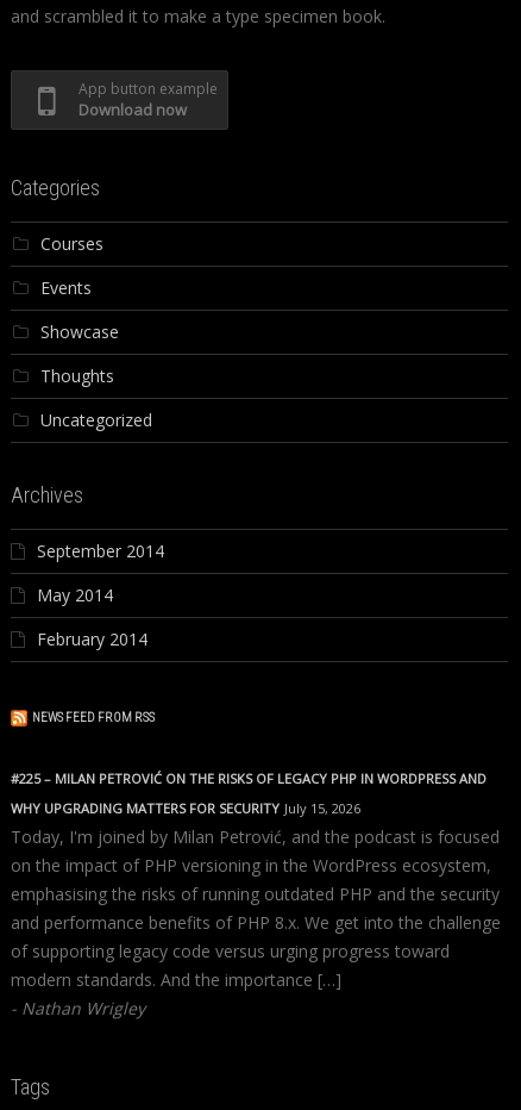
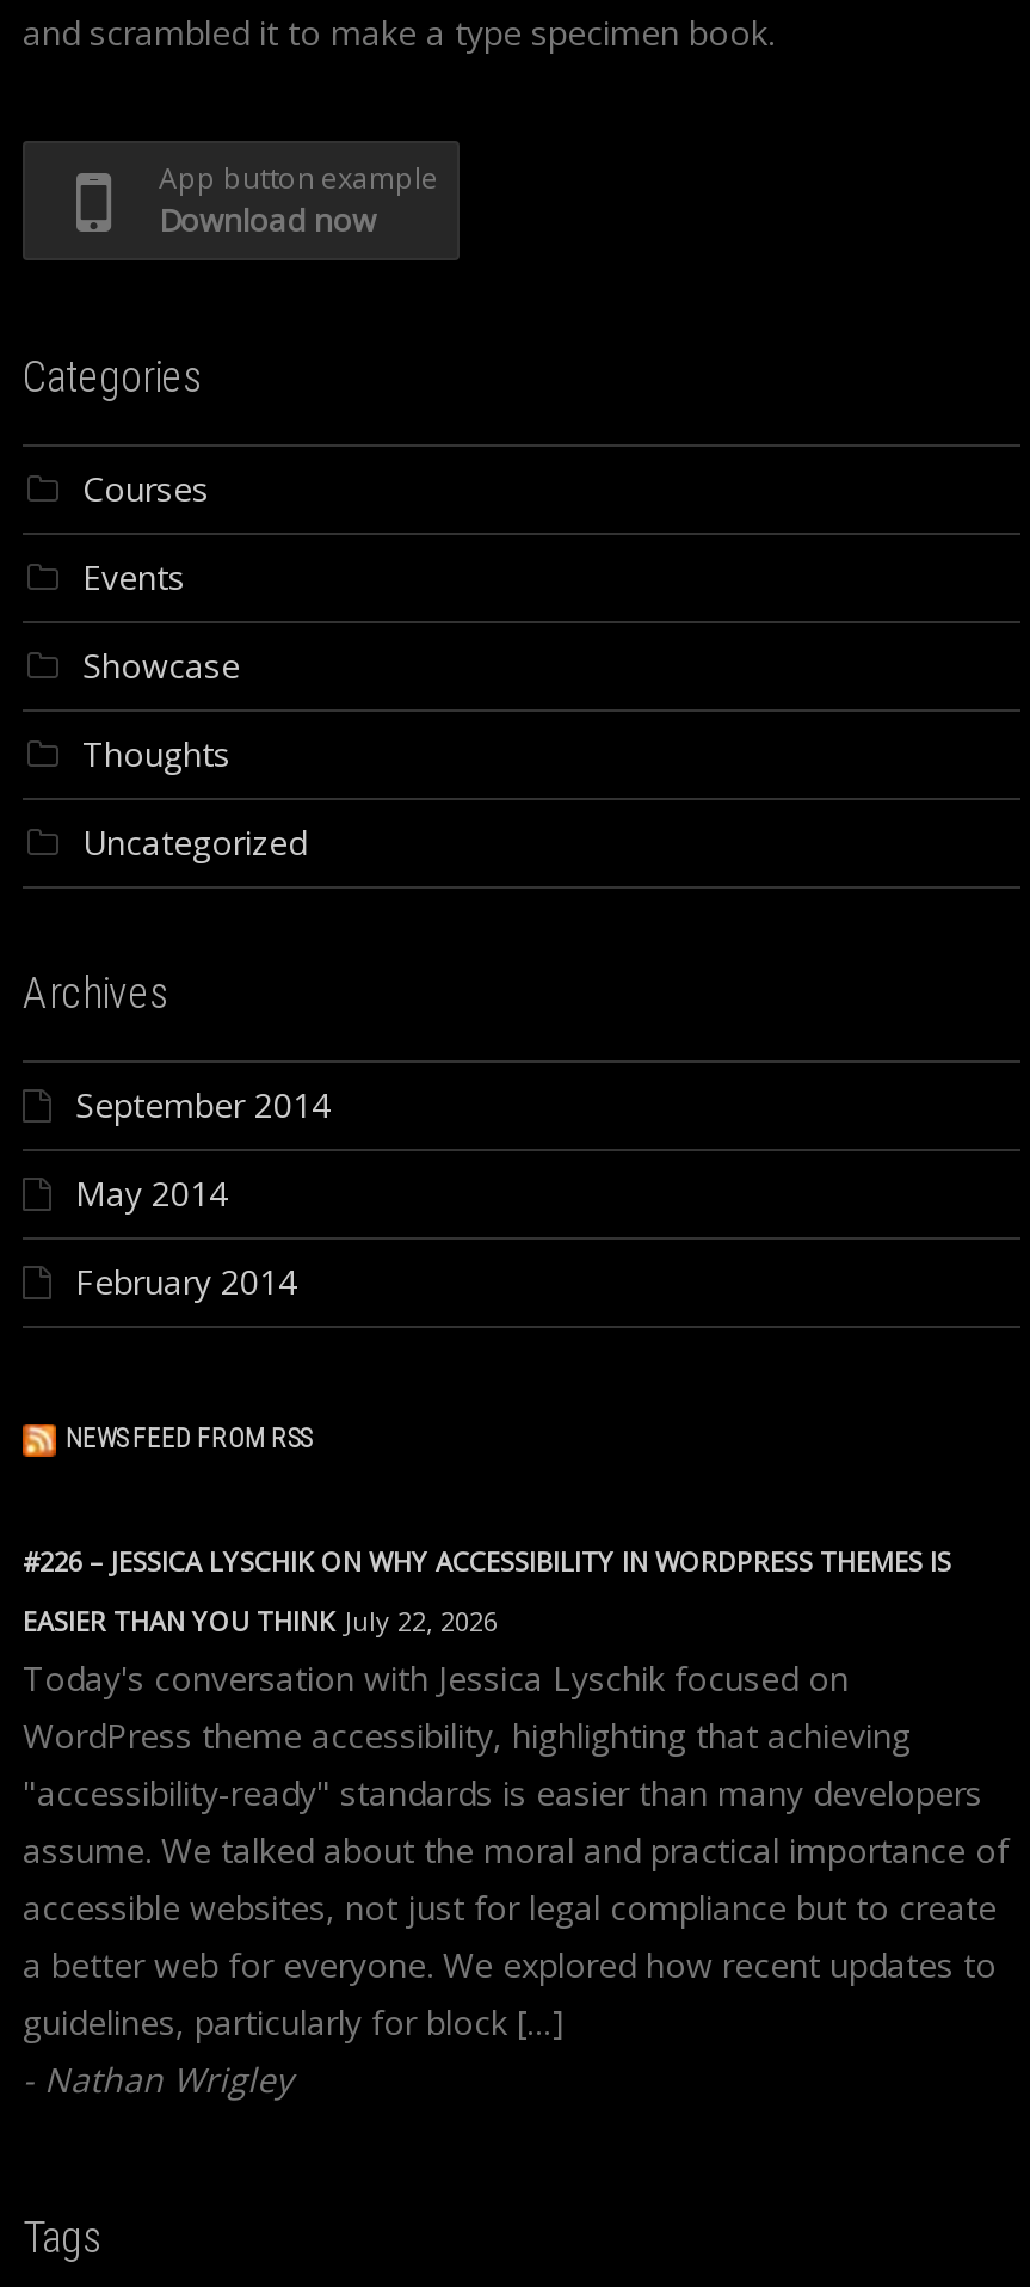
- #225 – MILAN PETROVIĆ ON THE RISKS OF LEGACY PHP IN WORDPRESS AND
+ #226 – JESSICA LYSCHIK ON WHY ACCESSIBILITY IN WORDPRESS THEMES IS

- WHY UPGRADING MATTERS FOR SECURITY July 15, 2026
- Today, I'm joined by Milan Petrović, and the podcast is focused
- on the impact of PHP versioning in the WordPress ecosystem,
- emphasising the risks of running outdated PHP and the security
- and performance benefits of PHP 8.x. We get into the challenge
- of supporting legacy code versus urging progress toward
- modern standards. And the importance […]
+ EASIER THAN YOU THINK July 22, 2026
+ Today's conversation with Jessica Lyschik focused on
+ WordPress theme accessibility, highlighting that achieving
+ "accessibility-ready" standards is easier than many developers
+ assume. We talked about the moral and practical importance of
+ accessible websites, not just for legal compliance but to create
+ a better web for everyone. We explored how recent updates to
+ guidelines, particularly for block […]
